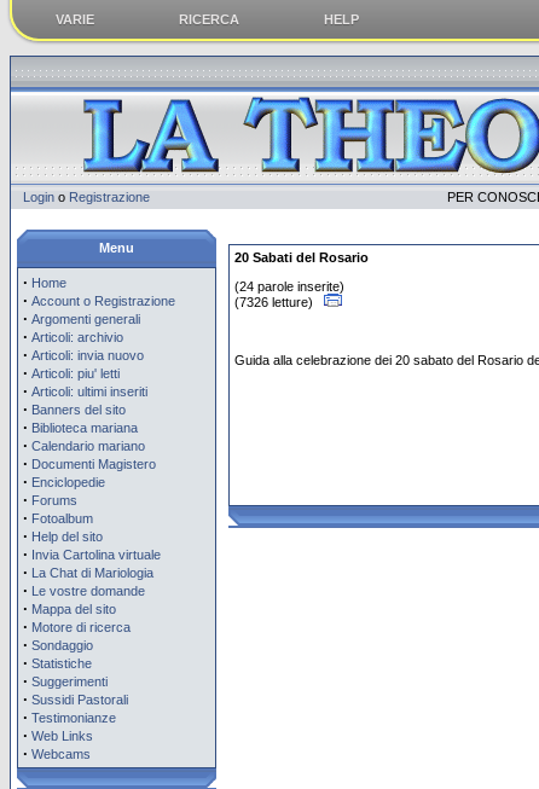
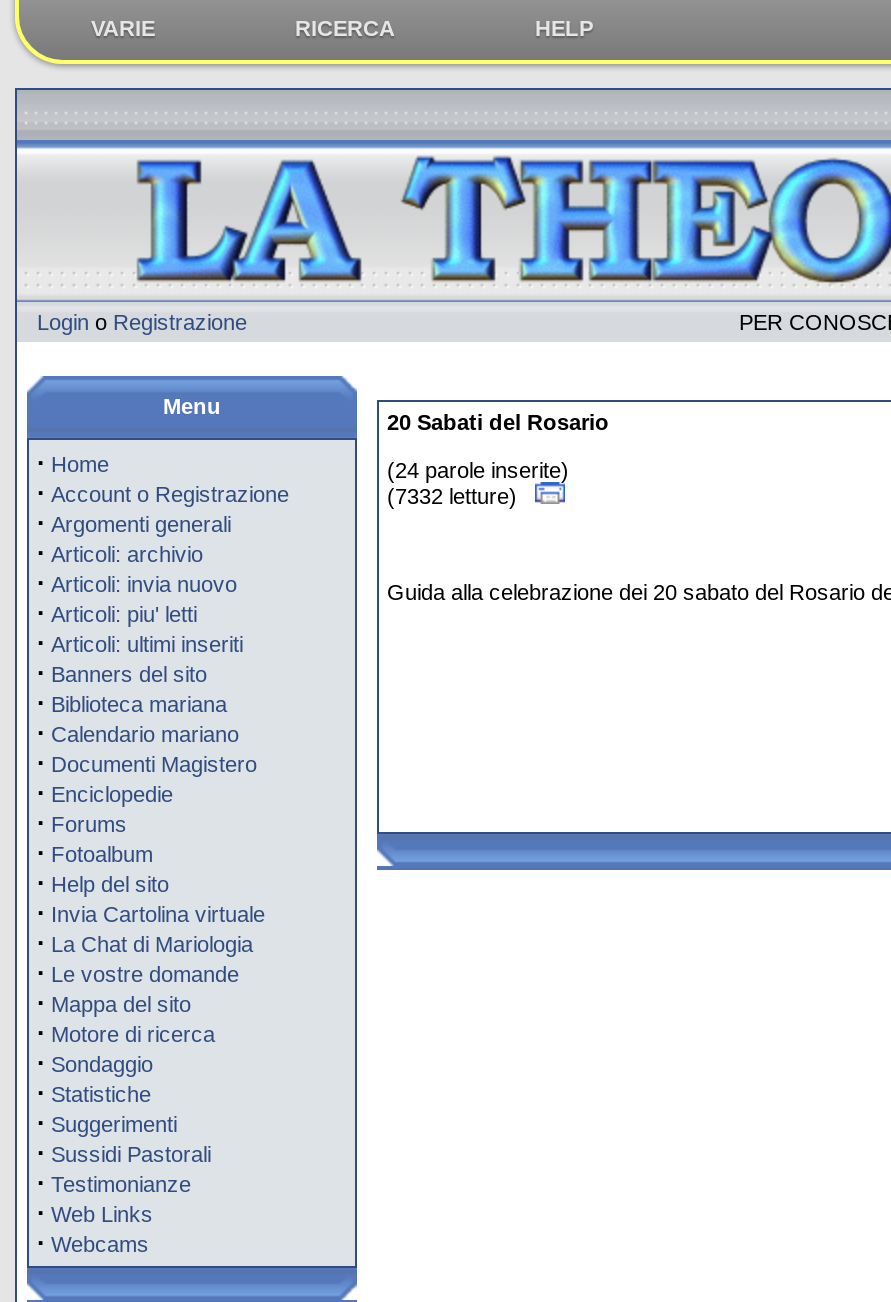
- (7326 letture)
+ (7332 letture)
